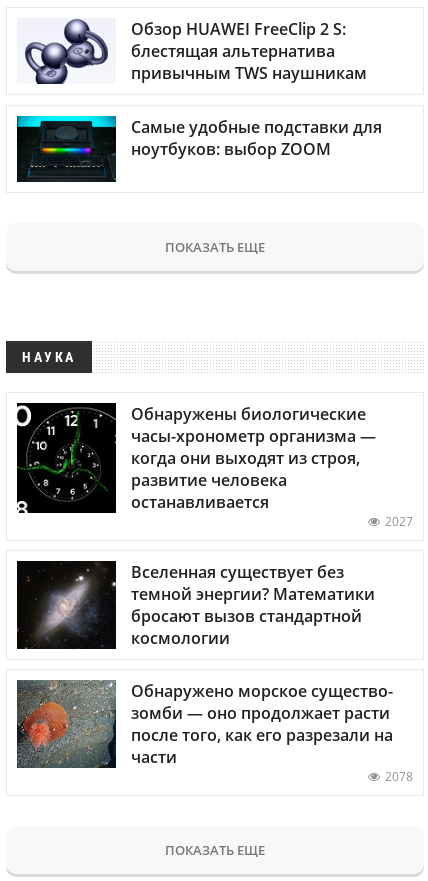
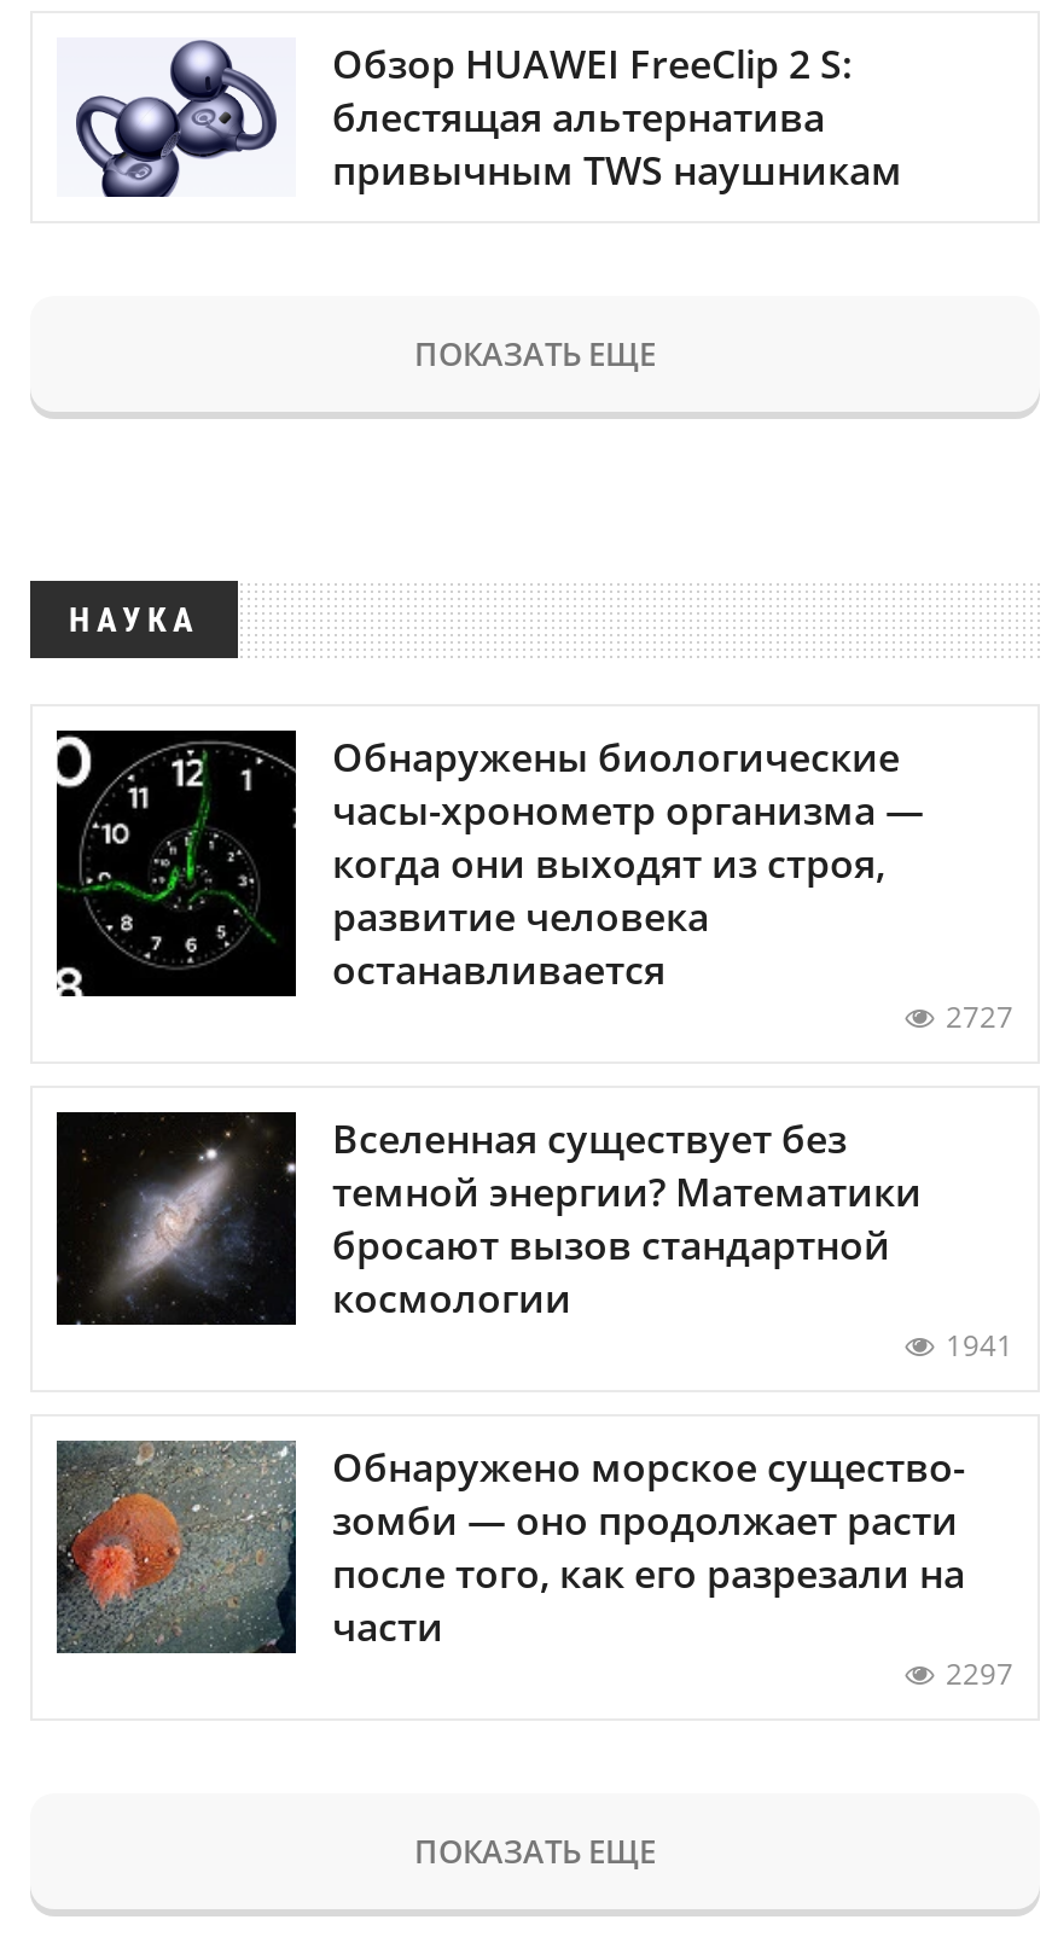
- [image]
- Самые удобные подставки для
- ноутбуков: выбор ZOOM

moved up: [image] | ПОКАЗАТЬ ЕЩЕ | НАУКА | Обнаружены биологические | часы-хронометр организма — | когда они выходят из строя, | развитие человека | останавливается

- 2027
+ 2727

moved up: [image] | Вселенная существует без | темной энергии? Математики | бросают вызов стандартной | космологии

+ 1941

- 2078
+ 2297
